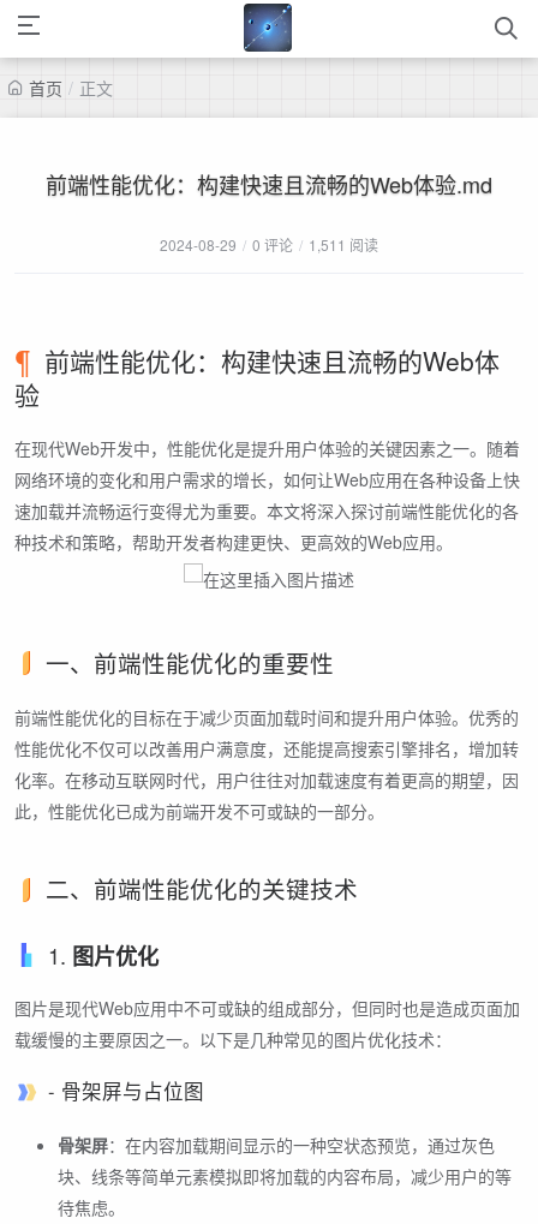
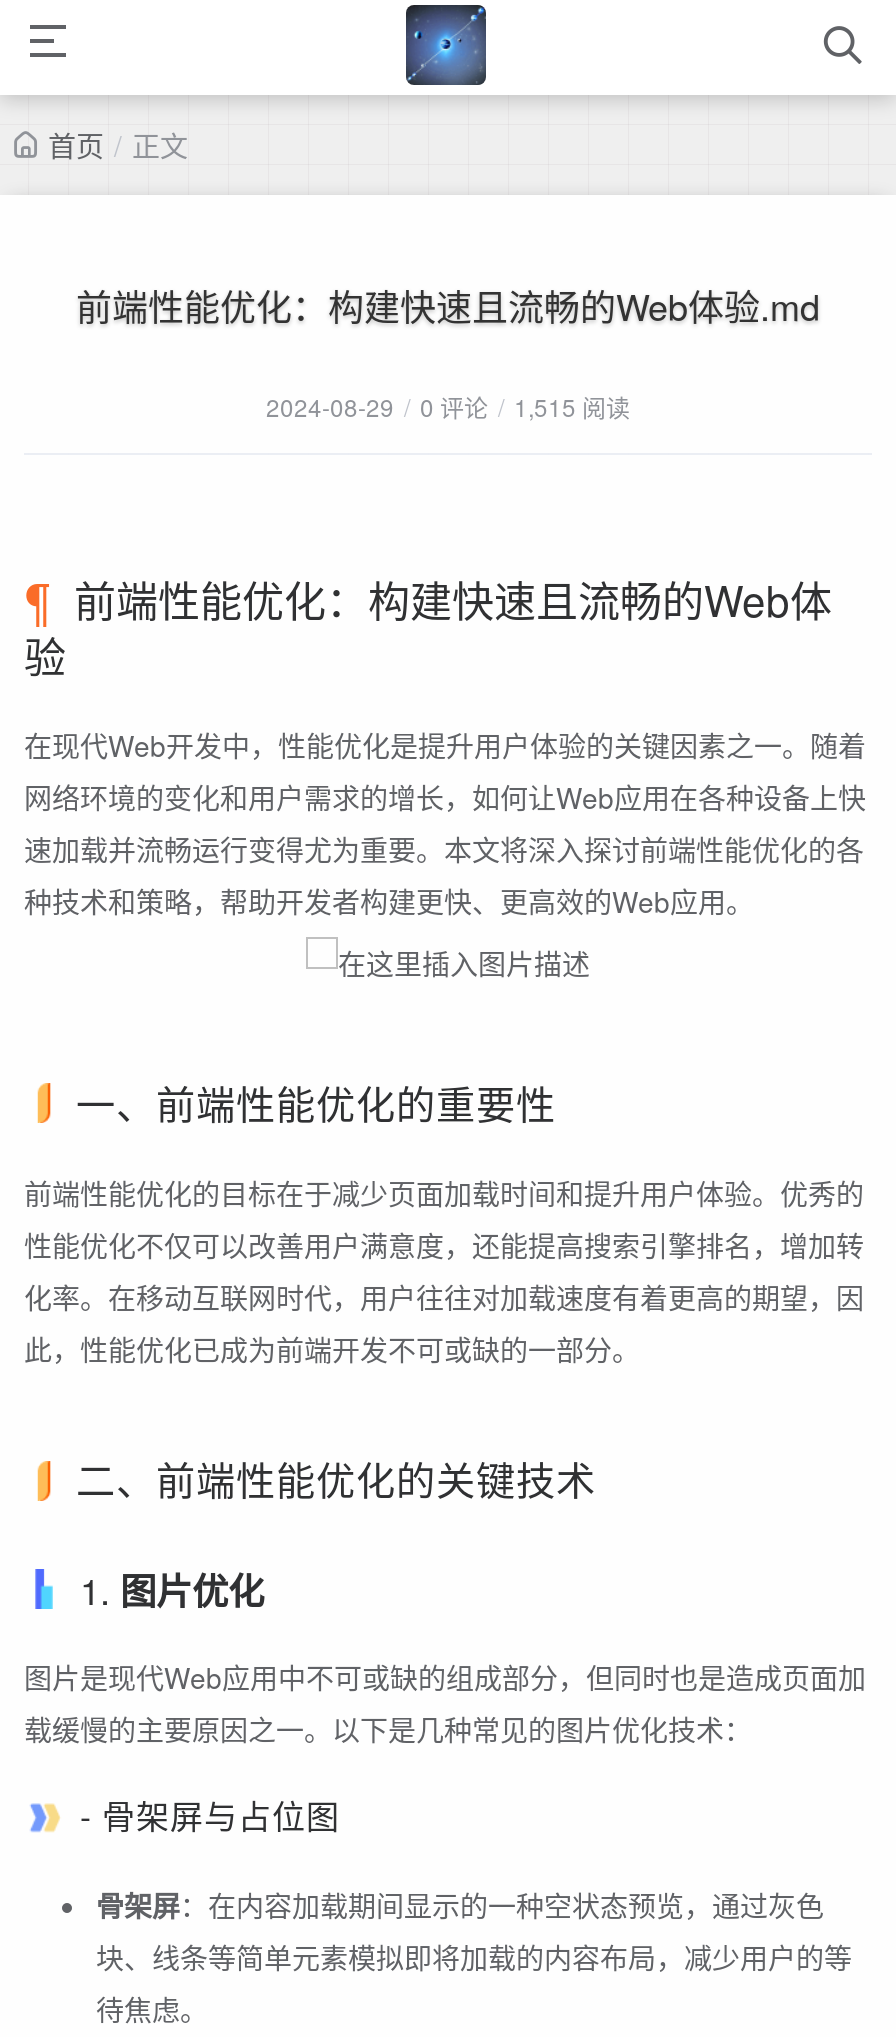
- 2024-08-29 / 0 评论 / 1,511 阅读
+ 2024-08-29 / 0 评论 / 1,515 阅读
